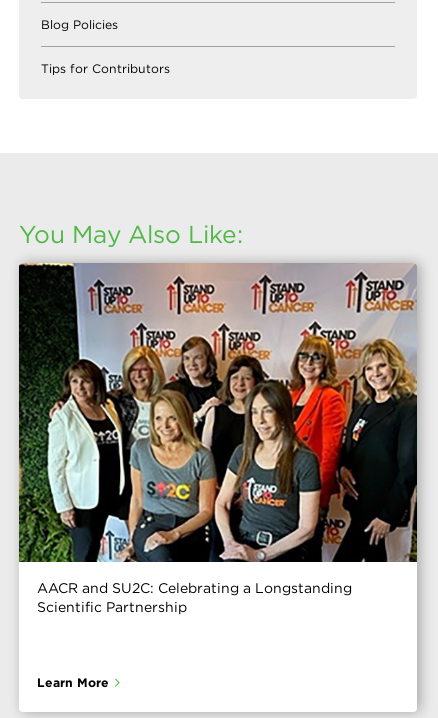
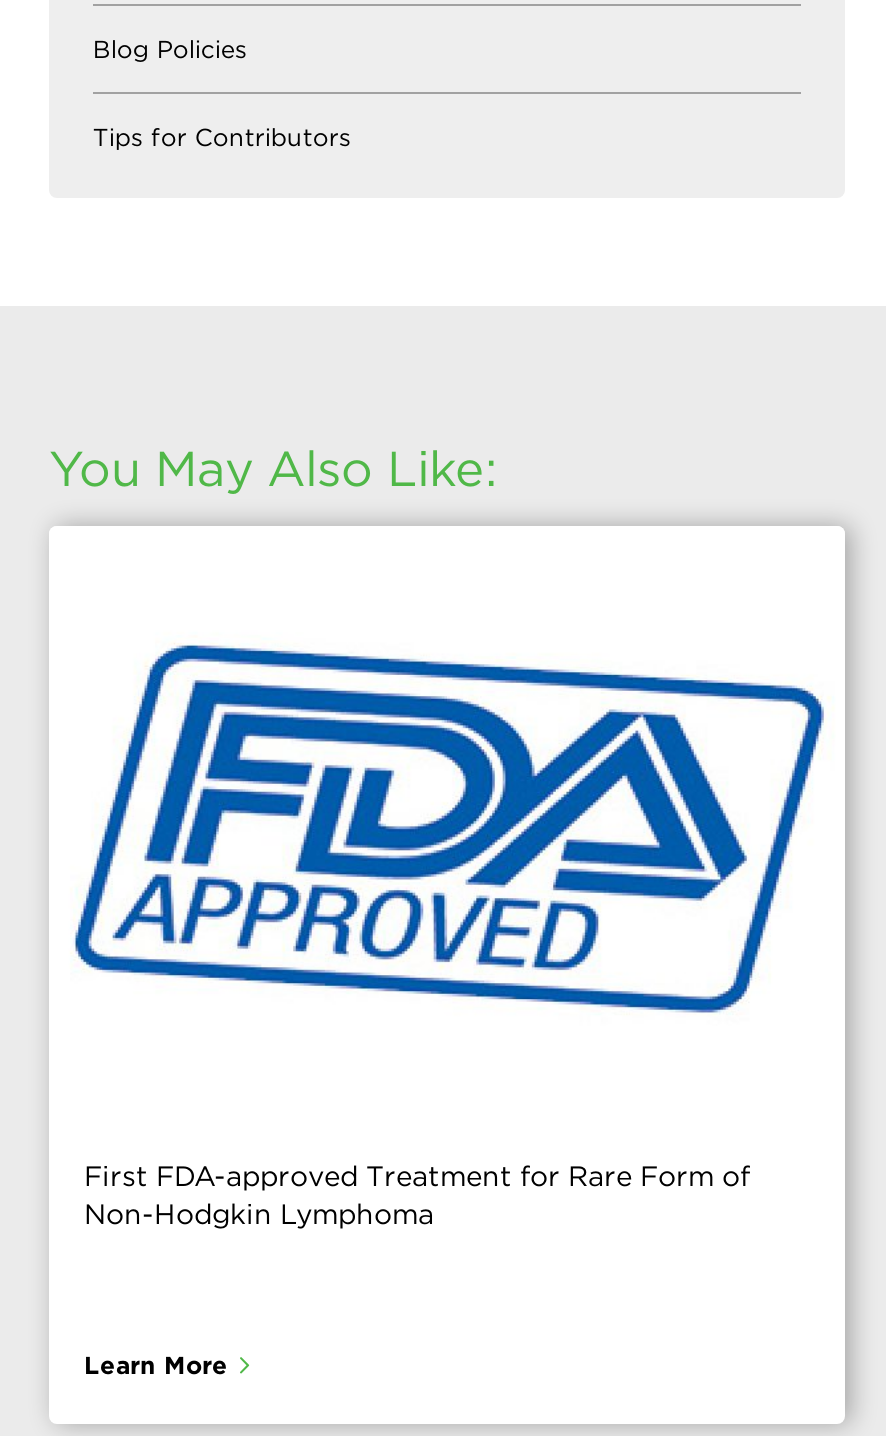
- [image]
- AACR and SU2C: Celebrating a Longstanding
- Scientific Partnership
+ [image]
+ First FDA-approved Treatment for Rare Form of
+ Non-Hodgkin Lymphoma
